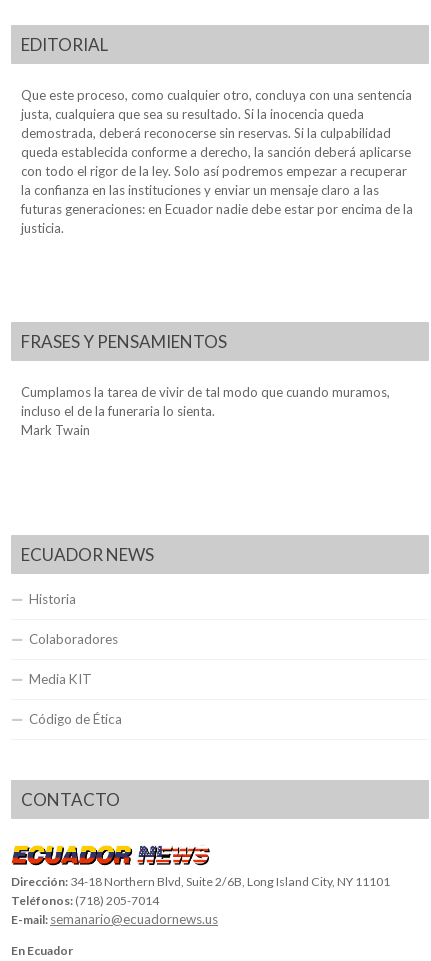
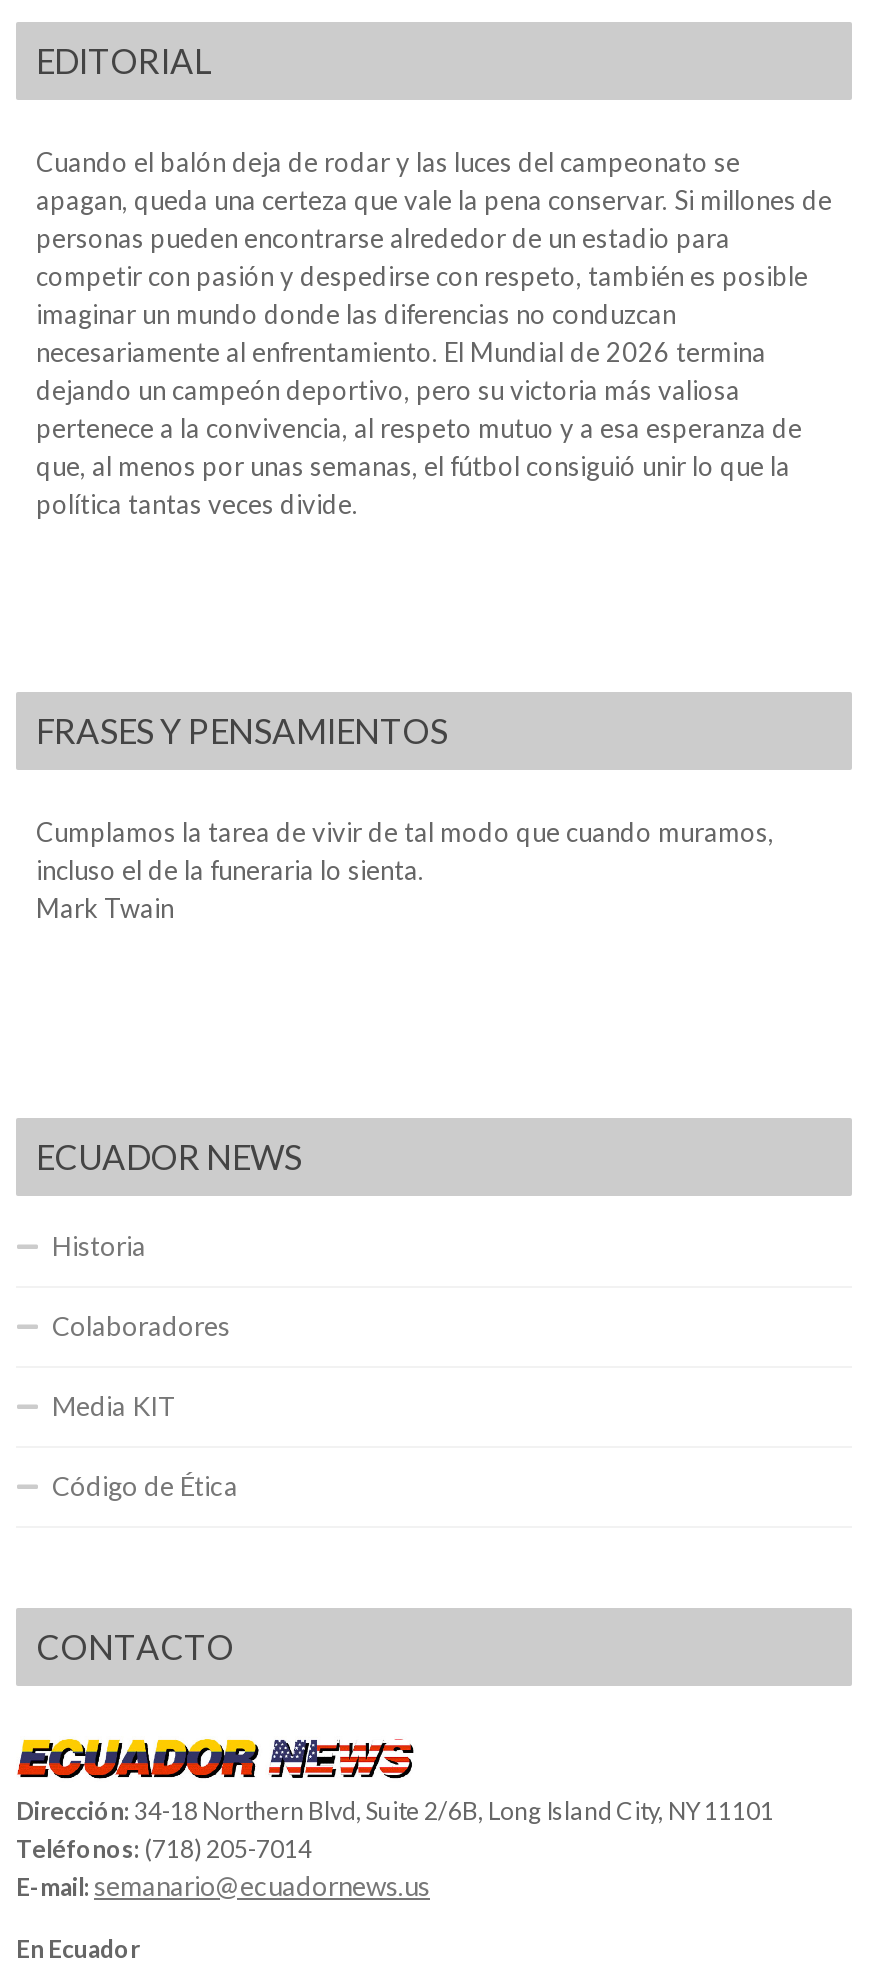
- Que este proceso, como cualquier otro, concluya con una sentencia
- justa, cualquiera que sea su resultado. Si la inocencia queda
- demostrada, deberá reconocerse sin reservas. Si la culpabilidad
- queda establecida conforme a derecho, la sanción deberá aplicarse
- con todo el rigor de la ley. Solo así podremos empezar a recuperar
- la confianza en las instituciones y enviar un mensaje claro a las
- futuras generaciones: en Ecuador nadie debe estar por encima de la
- justicia.
+ Cuando el balón deja de rodar y las luces del campeonato se
+ apagan, queda una certeza que vale la pena conservar. Si millones de
+ personas pueden encontrarse alrededor de un estadio para
+ competir con pasión y despedirse con respeto, también es posible
+ imaginar un mundo donde las diferencias no conduzcan
+ necesariamente al enfrentamiento. El Mundial de 2026 termina
+ dejando un campeón deportivo, pero su victoria más valiosa
+ pertenece a la convivencia, al respeto mutuo y a esa esperanza de
+ que, al menos por unas semanas, el fútbol consiguió unir lo que la
+ política tantas veces divide.
